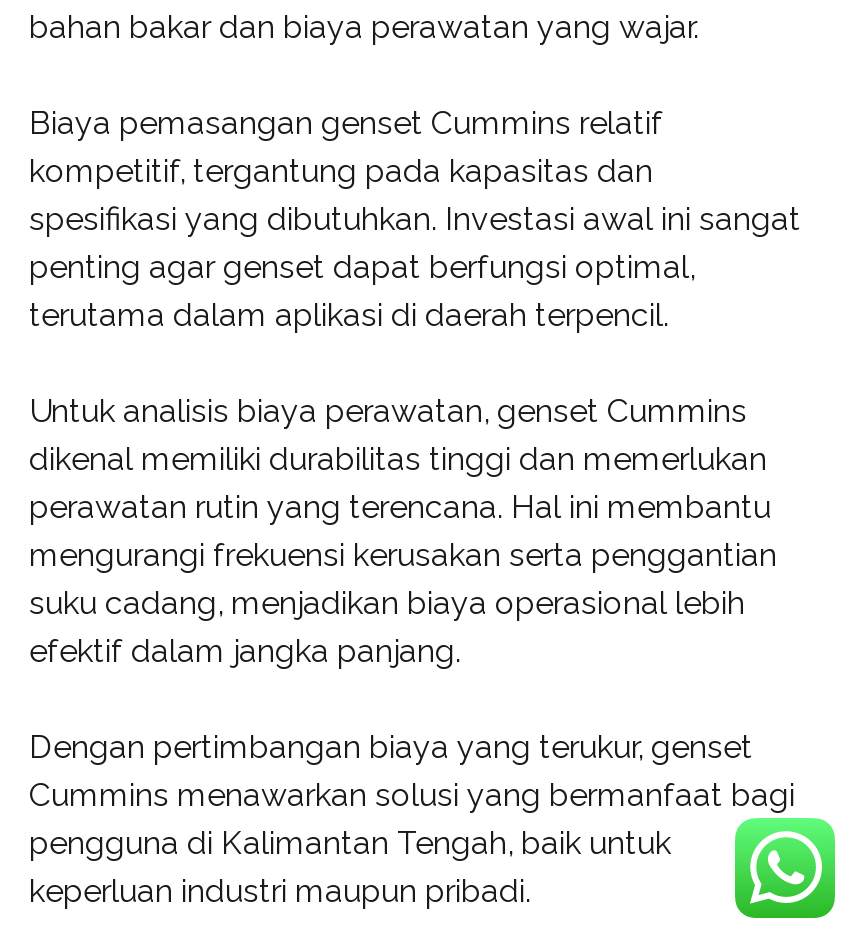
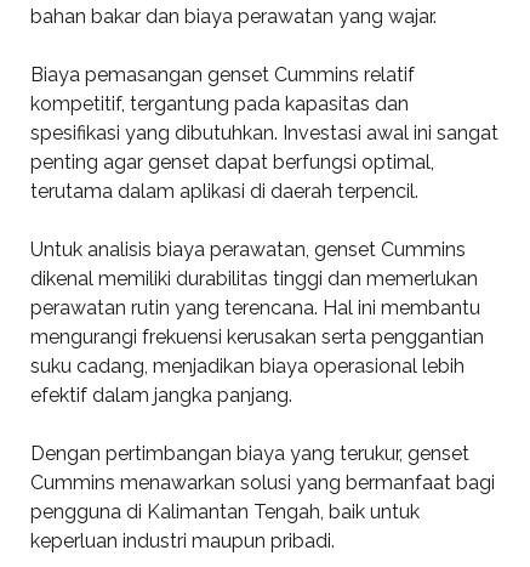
- [image]
